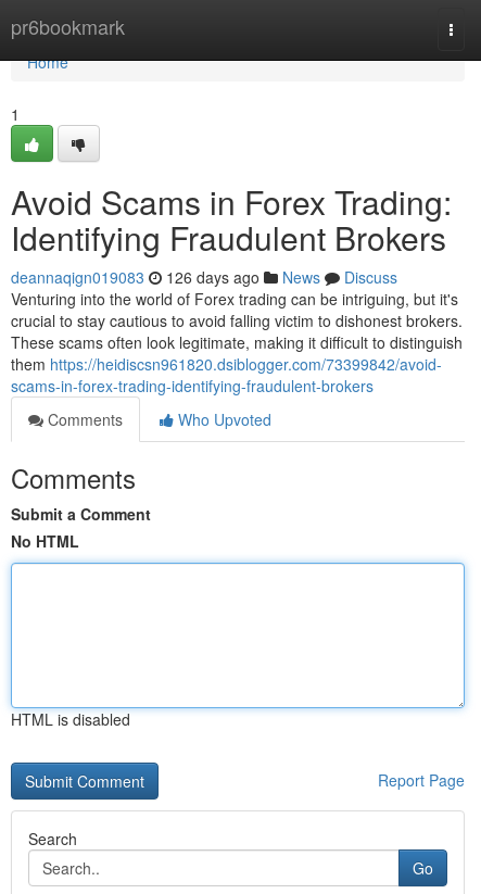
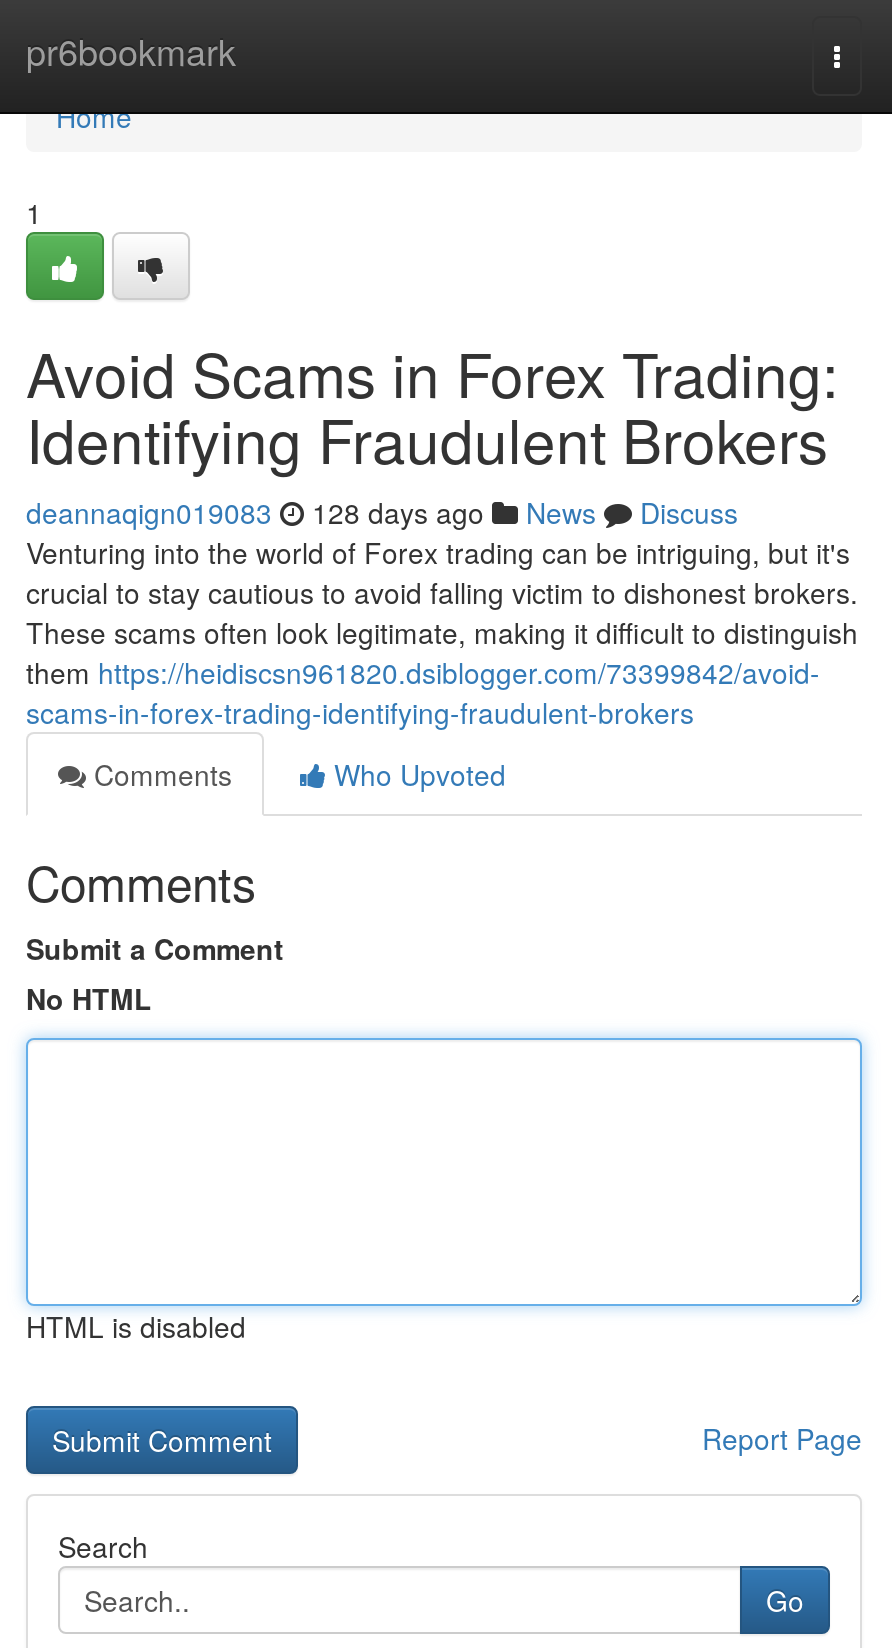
- deannaqign019083 126 days ago News Discuss
+ deannaqign019083 128 days ago News Discuss
